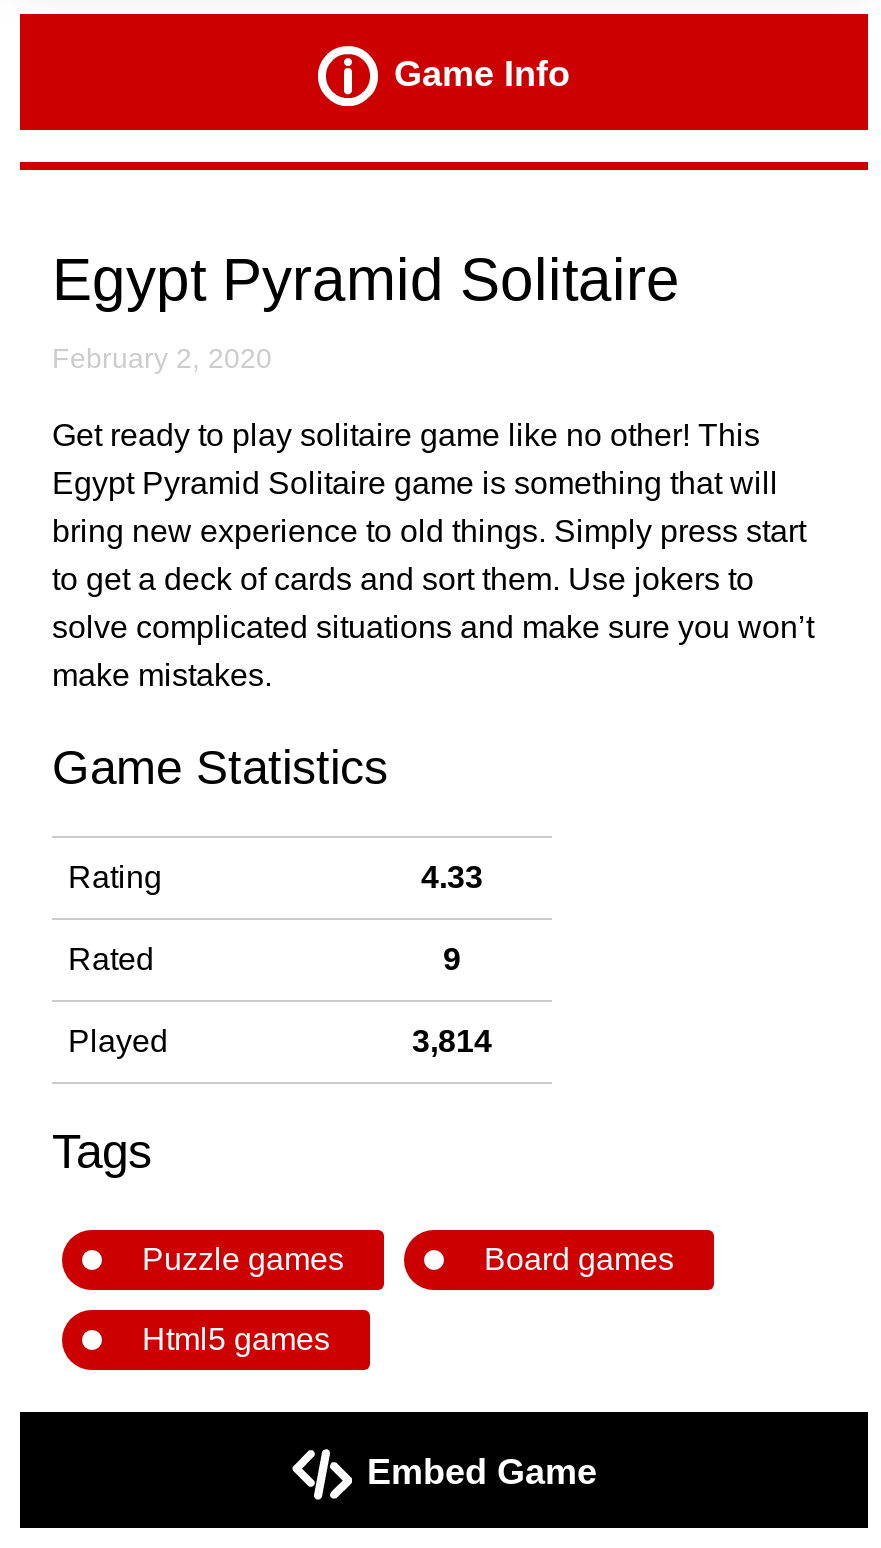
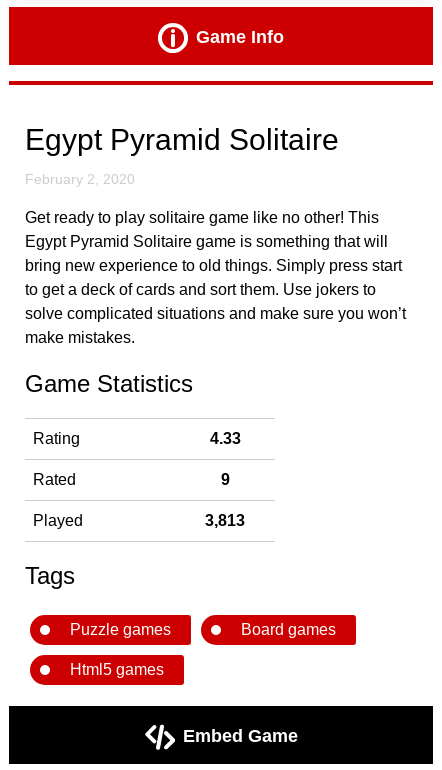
- 3,814
+ 3,813
